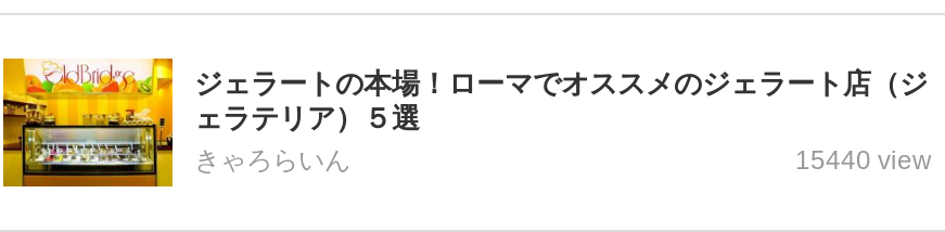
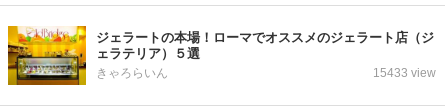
- 15440 view
+ 15433 view
